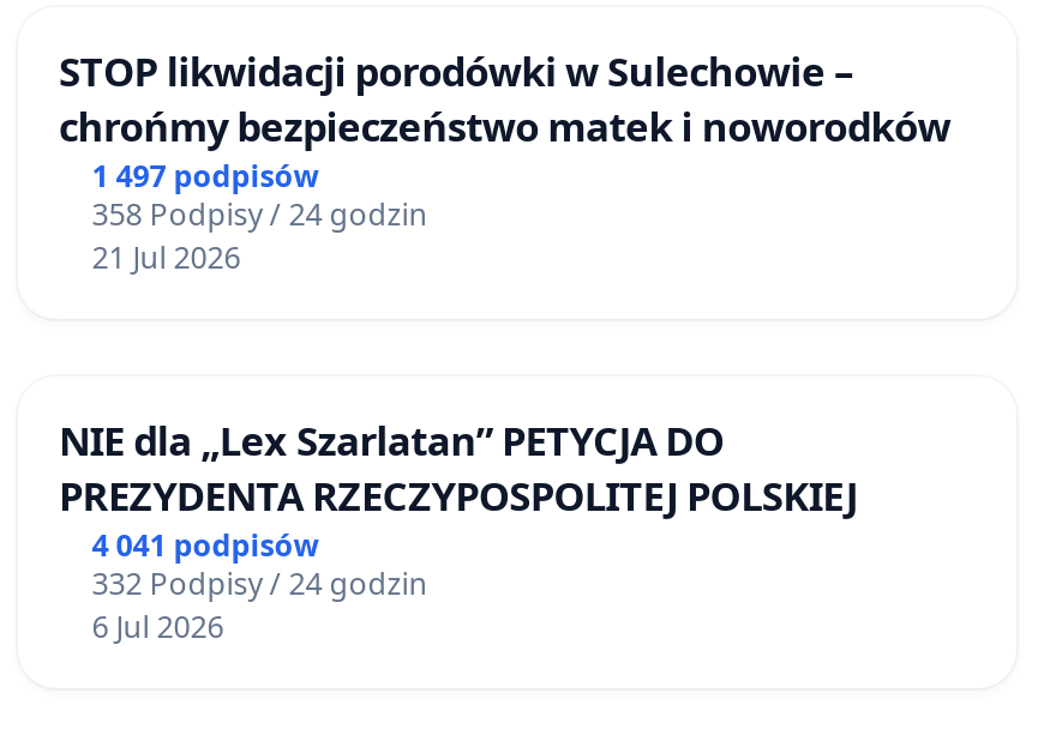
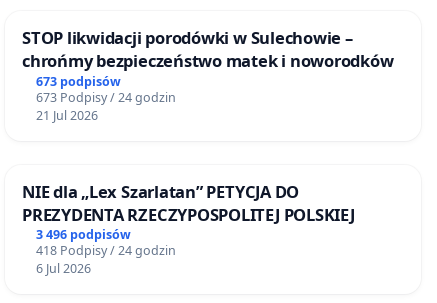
- 1 497 podpisów
+ 673 podpisów

- 358 Podpisy / 24 godzin
+ 673 Podpisy / 24 godzin

- 4 041 podpisów
+ 3 496 podpisów

- 332 Podpisy / 24 godzin
+ 418 Podpisy / 24 godzin
